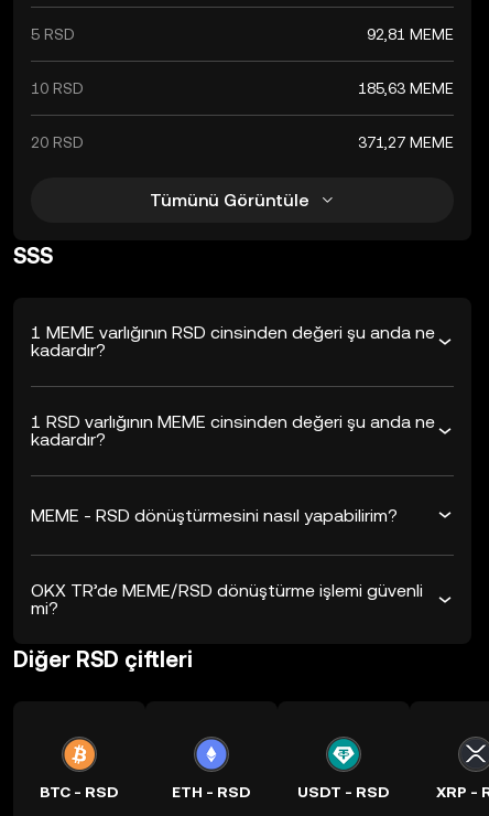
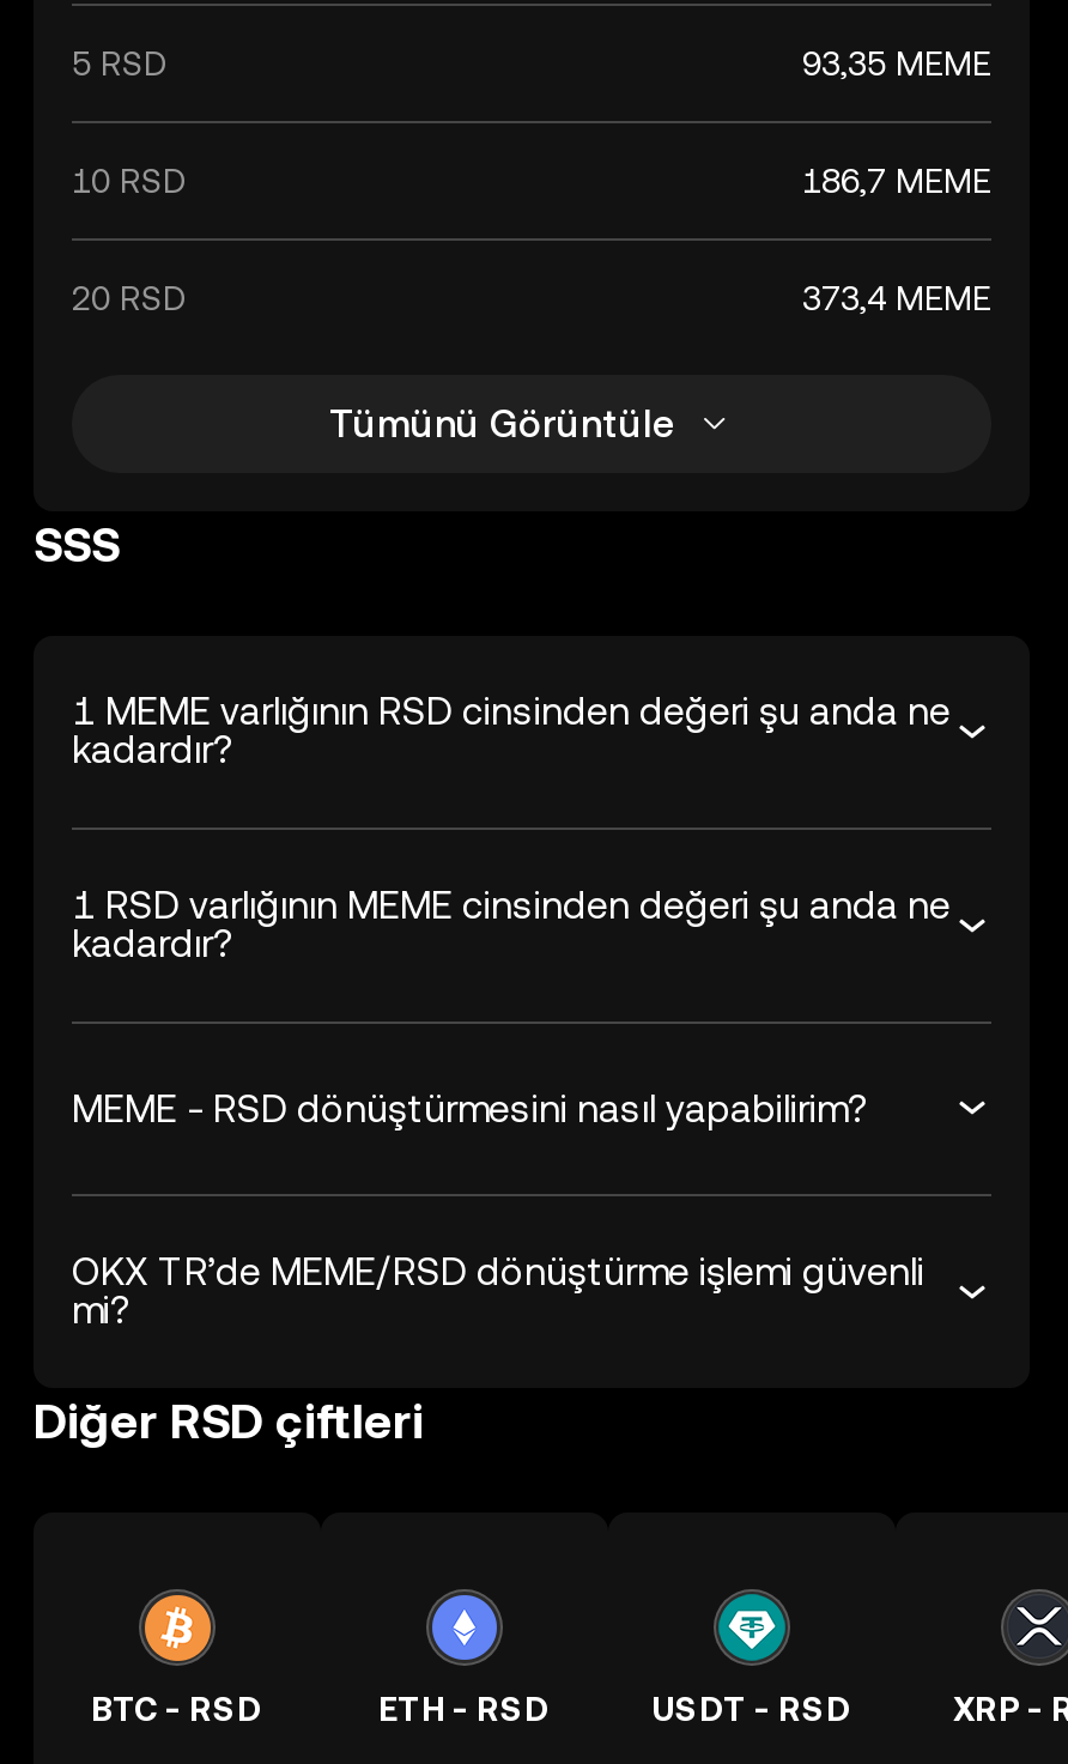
- 92,81 MEME
+ 93,35 MEME

- 185,63 MEME
+ 186,7 MEME

- 371,27 MEME
+ 373,4 MEME
